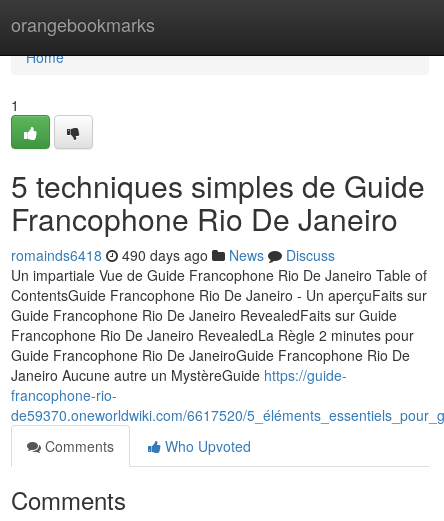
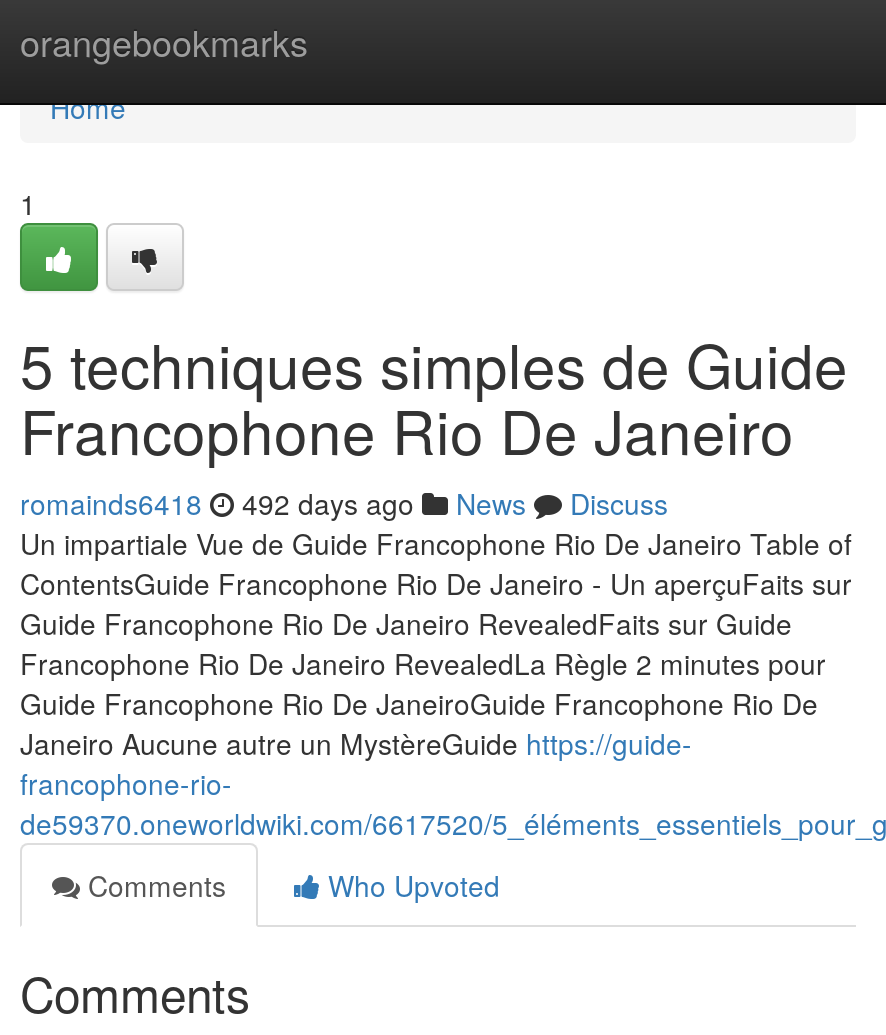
- romainds6418 490 days ago News Discuss
+ romainds6418 492 days ago News Discuss
